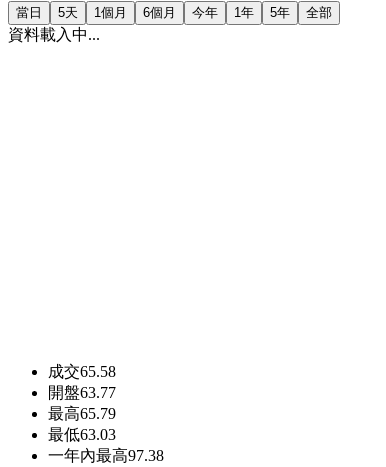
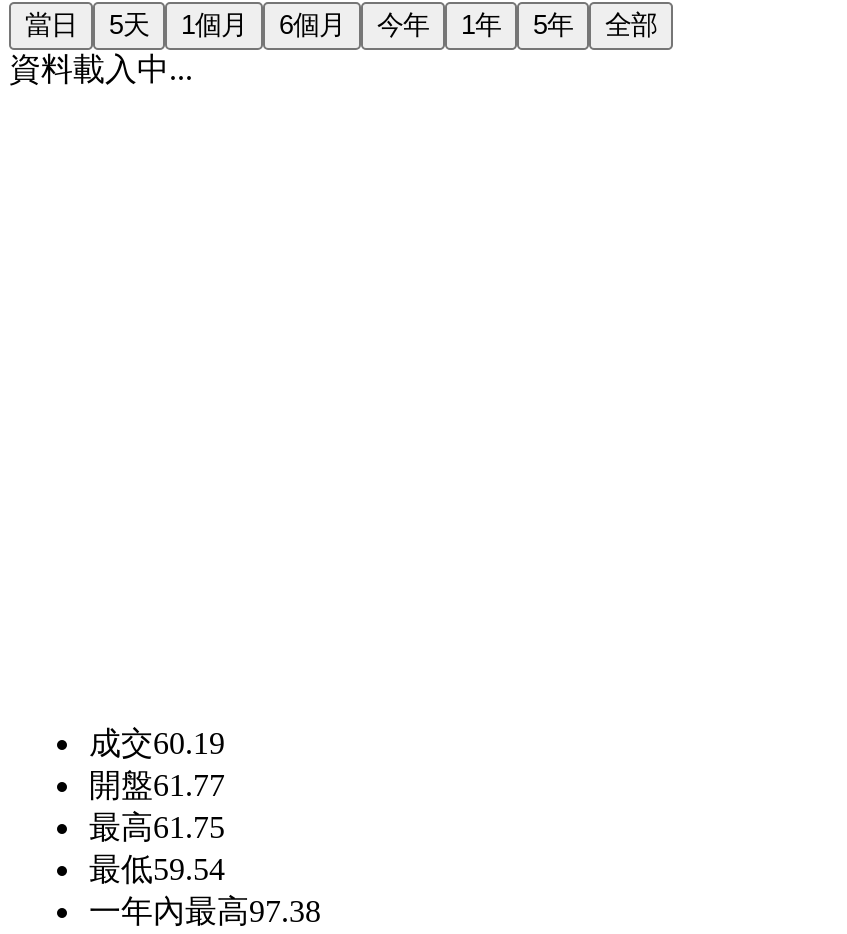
- 成交65.58
+ 成交60.19

- 開盤63.77
+ 開盤61.77

- 最高65.79
+ 最高61.75

- 最低63.03
+ 最低59.54
